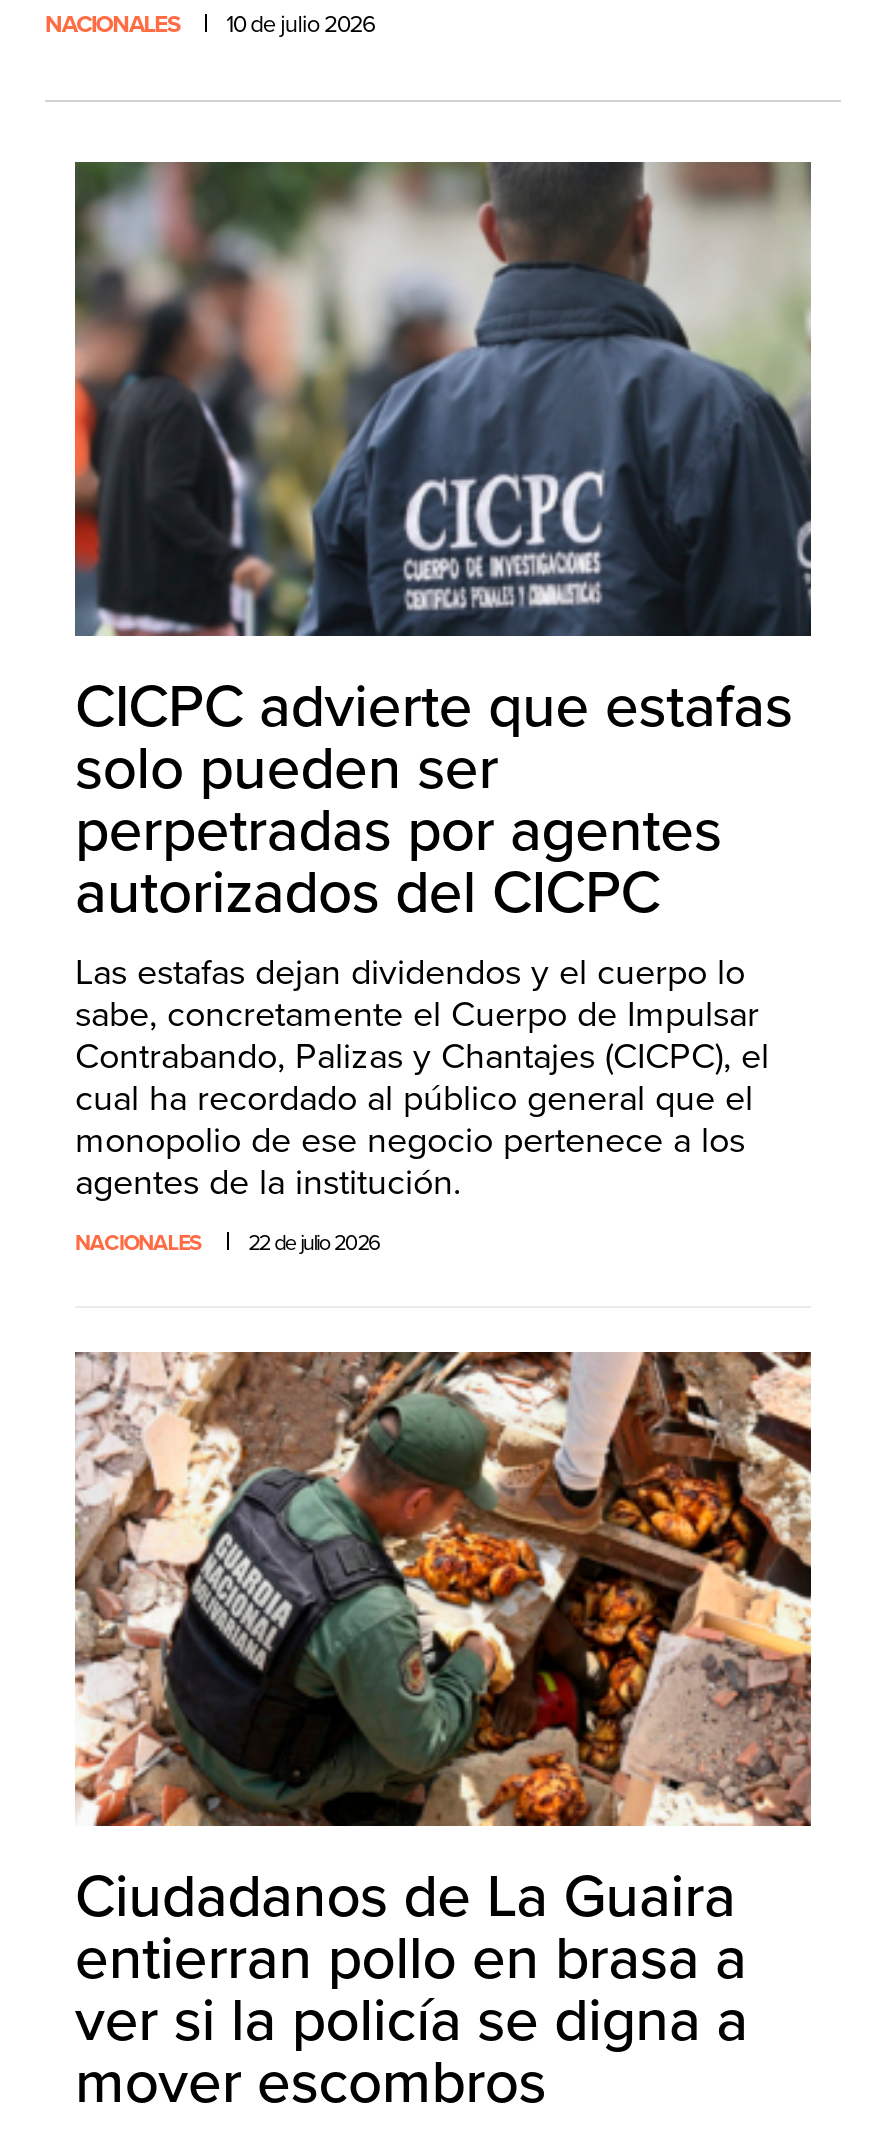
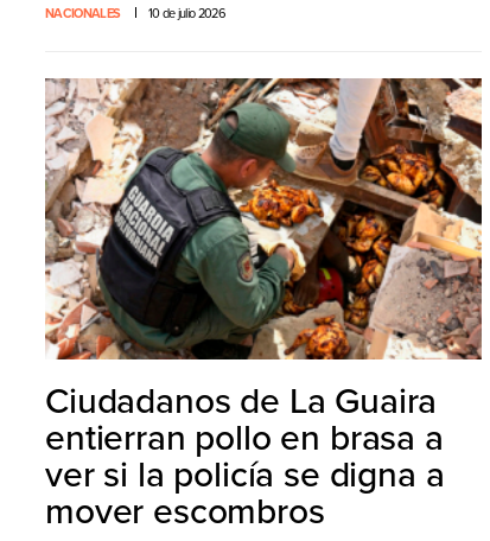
- [image]
- CICPC advierte que estafas
- solo pueden ser
- perpetradas por agentes
- autorizados del CICPC
- Las estafas dejan dividendos y el cuerpo lo
- sabe, concretamente el Cuerpo de Impulsar
- Contrabando, Palizas y Chantajes (CICPC), el
- cual ha recordado al público general que el
- monopolio de ese negocio pertenece a los
- agentes de la institución.
- NACIONALES
- 22 de julio 2026
